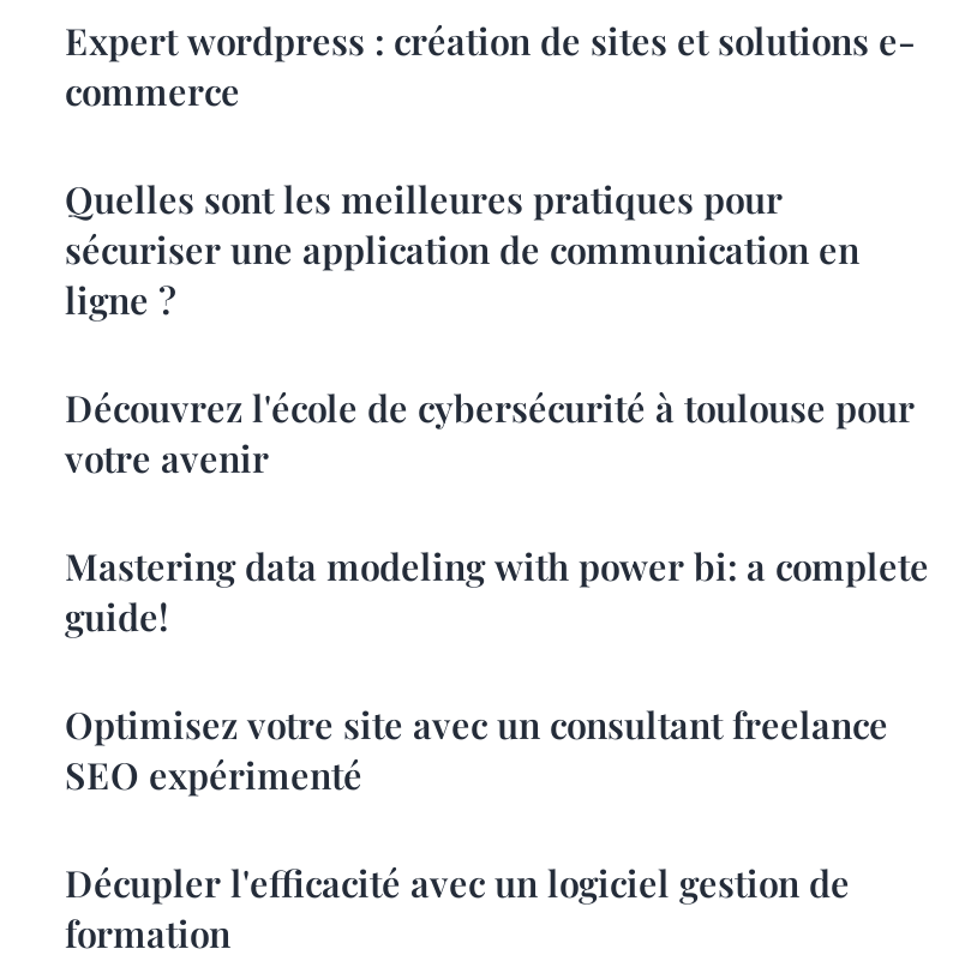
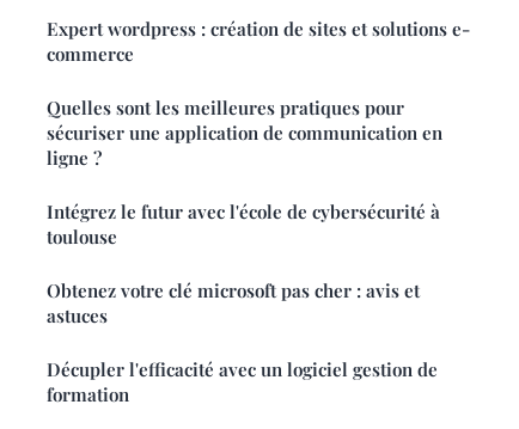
- Découvrez l'école de cybersécurité à toulouse pour
- votre avenir
- Mastering data modeling with power bi: a complete
- guide!
- Optimisez votre site avec un consultant freelance
- SEO expérimenté
+ Intégrez le futur avec l'école de cybersécurité à
+ toulouse
+ Obtenez votre clé microsoft pas cher : avis et
+ astuces
